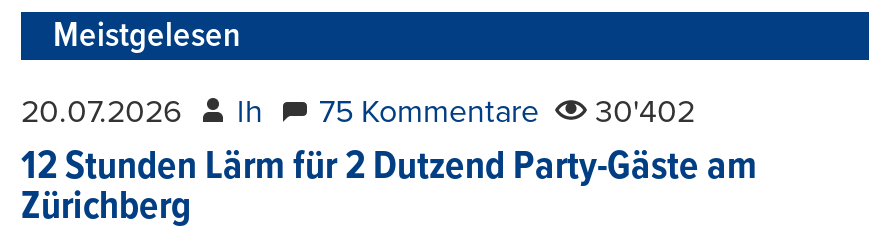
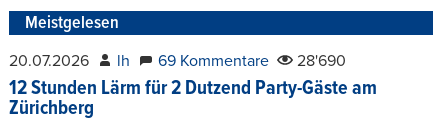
- 75 Kommentare
+ 69 Kommentare

- 30'402
+ 28'690
